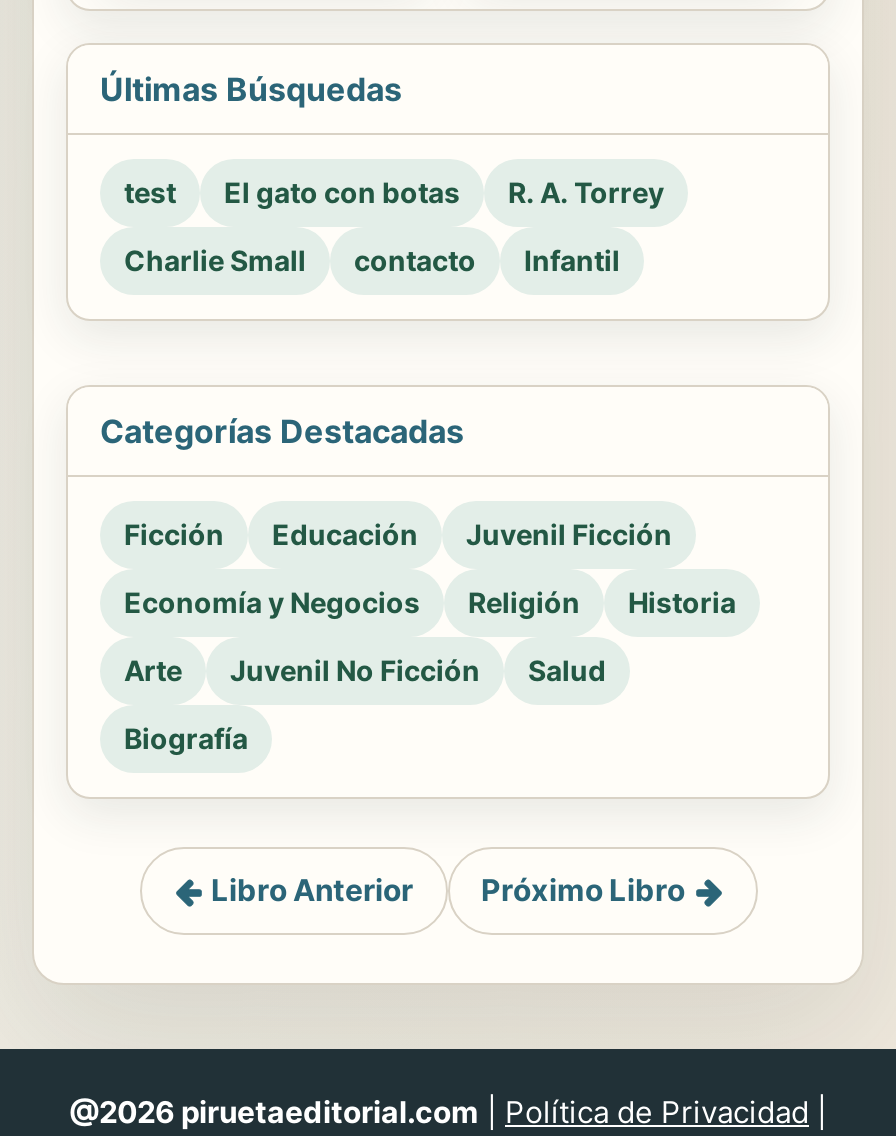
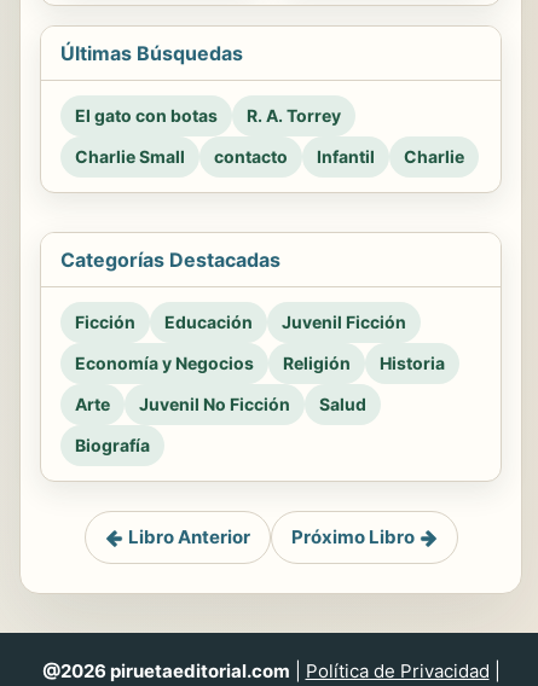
- test

+ Charlie
